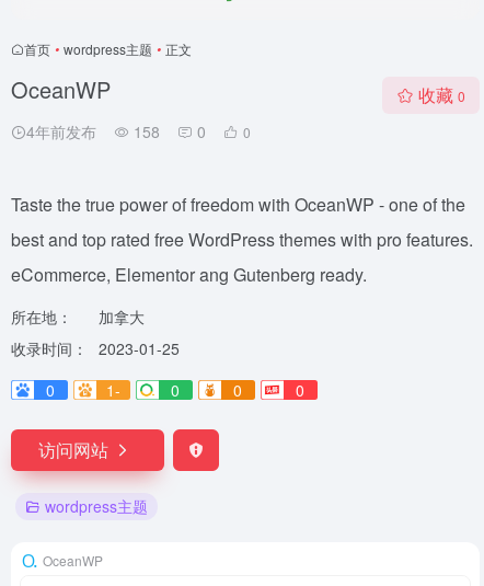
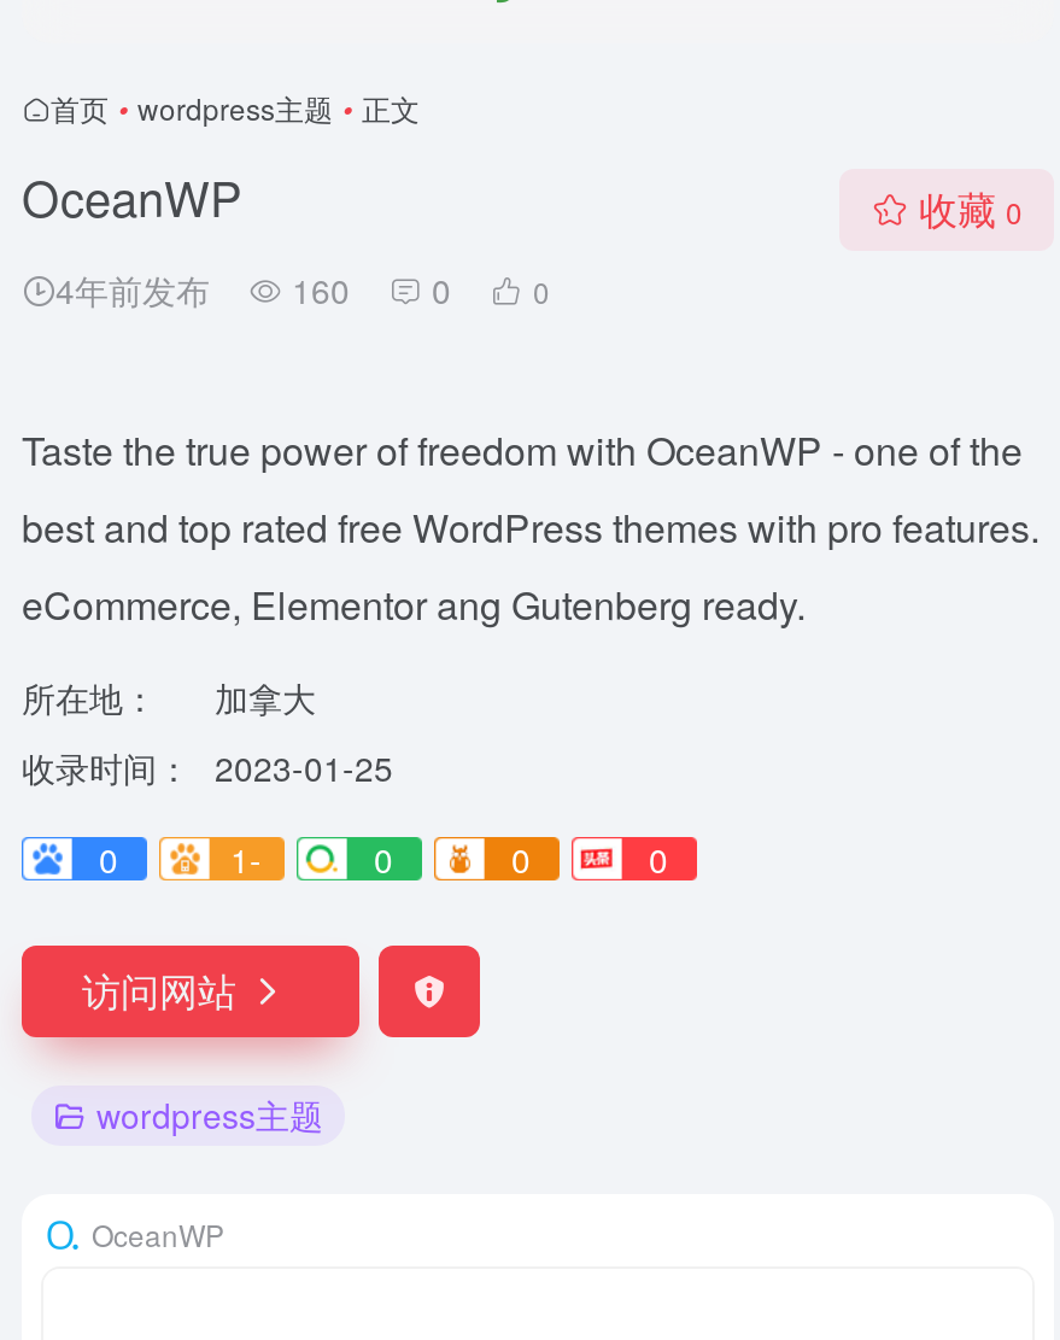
- 4年前发布 158 0 0
+ 4年前发布 160 0 0
